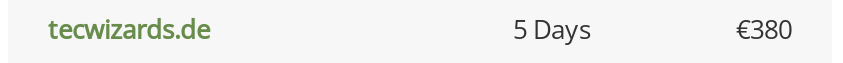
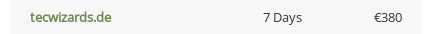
- 5 Days
+ 7 Days
